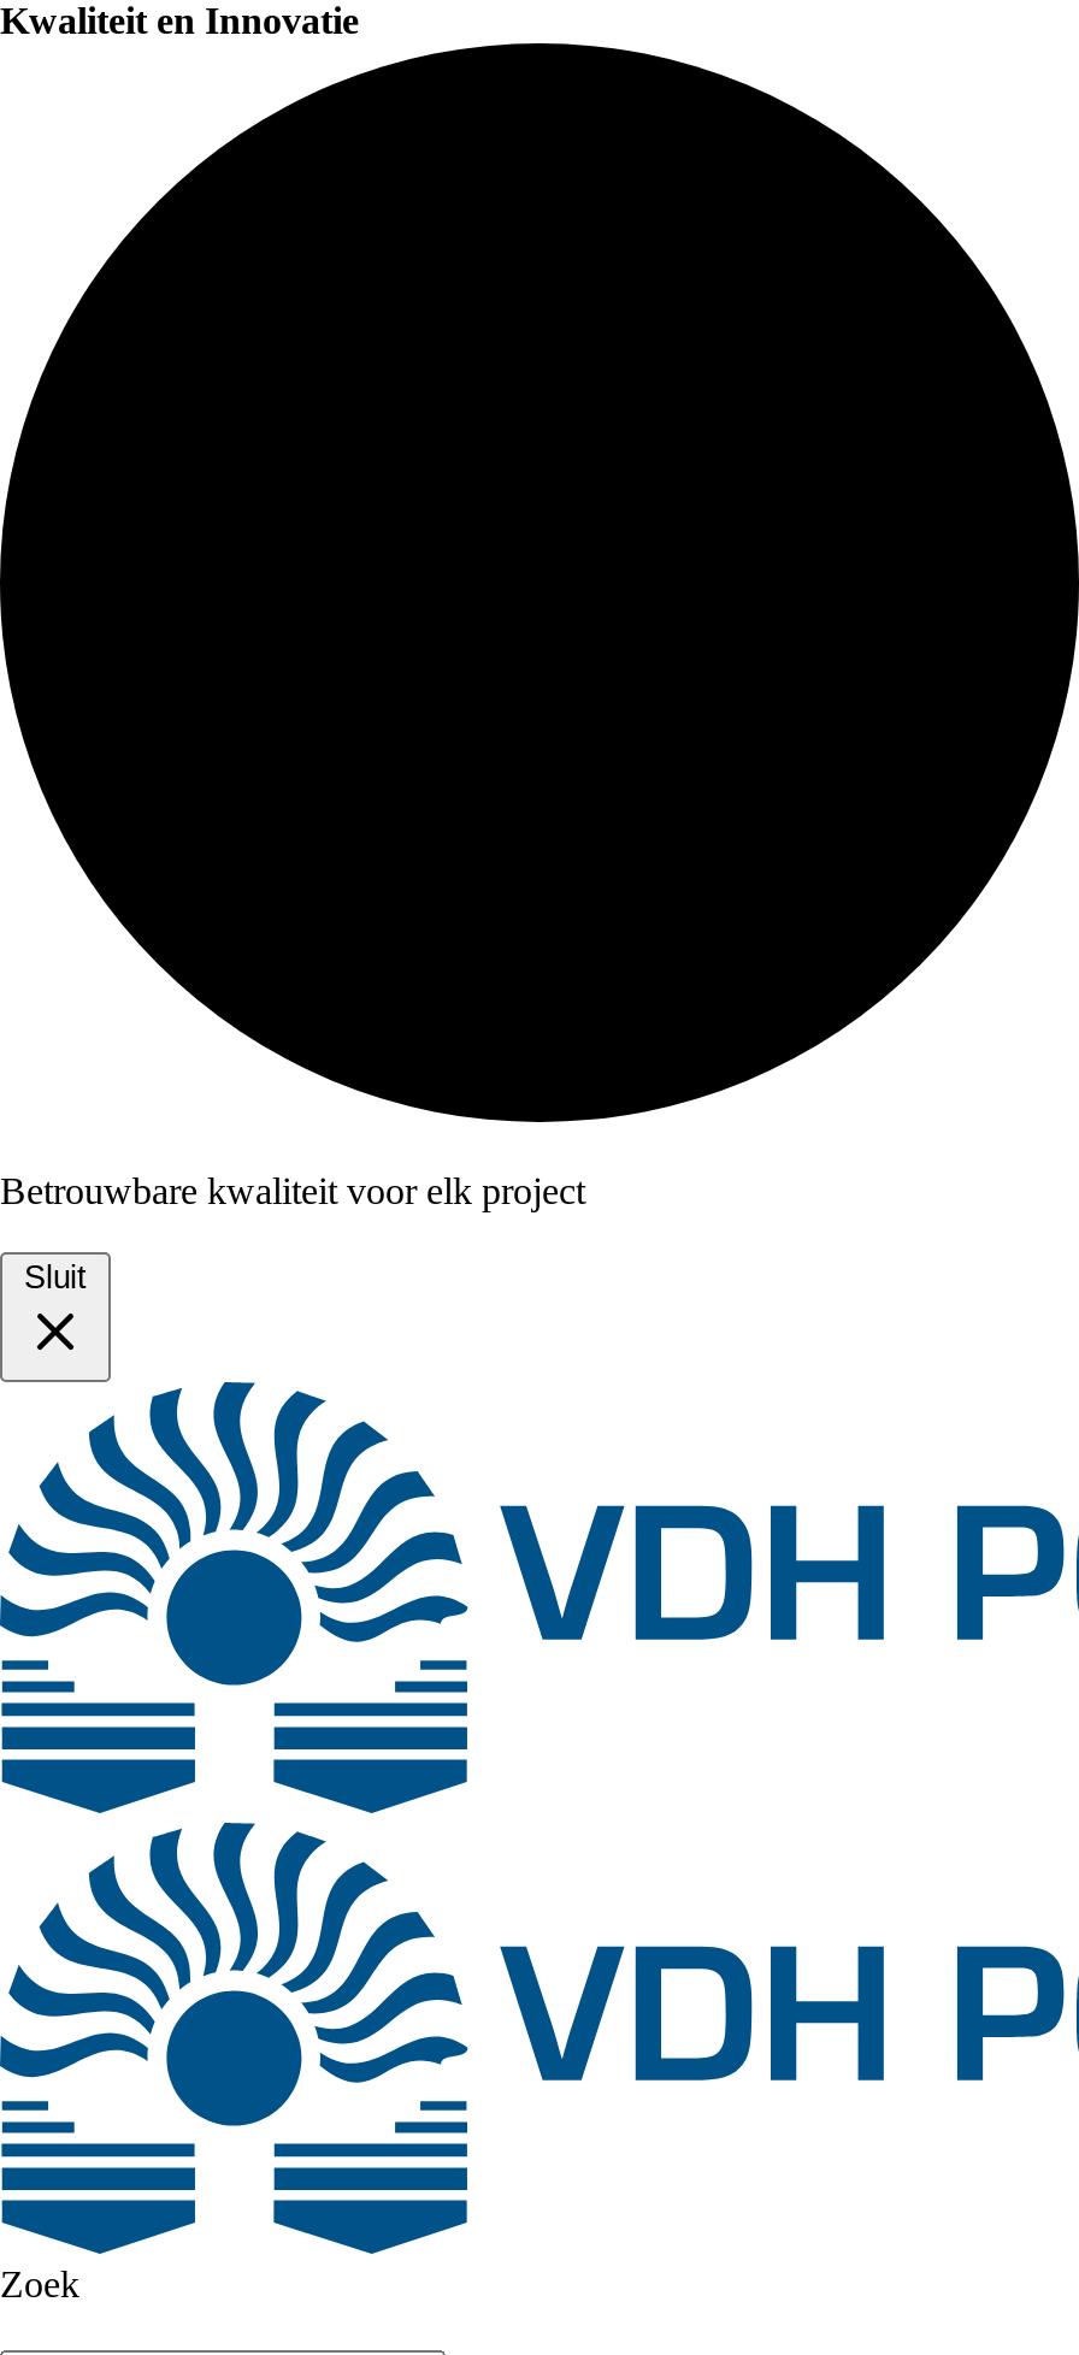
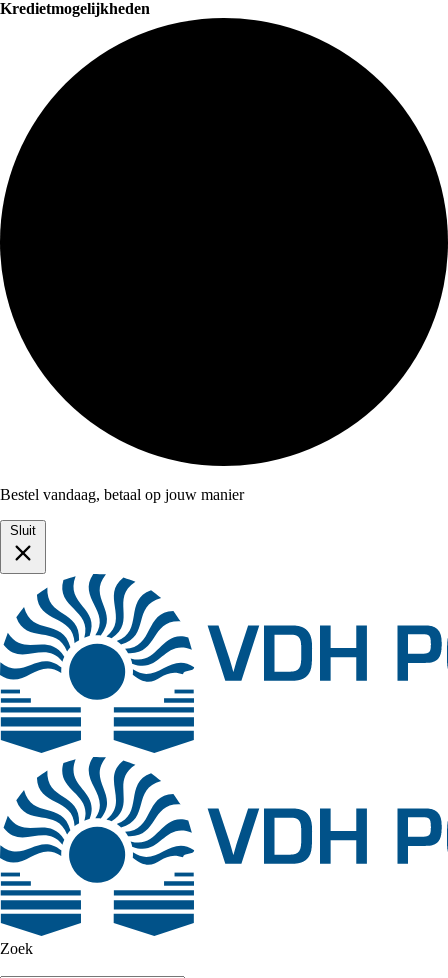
- Kwaliteit en Innovatie
+ Kredietmogelijkheden

- Betrouwbare kwaliteit voor elk project
+ Bestel vandaag, betaal op jouw manier
